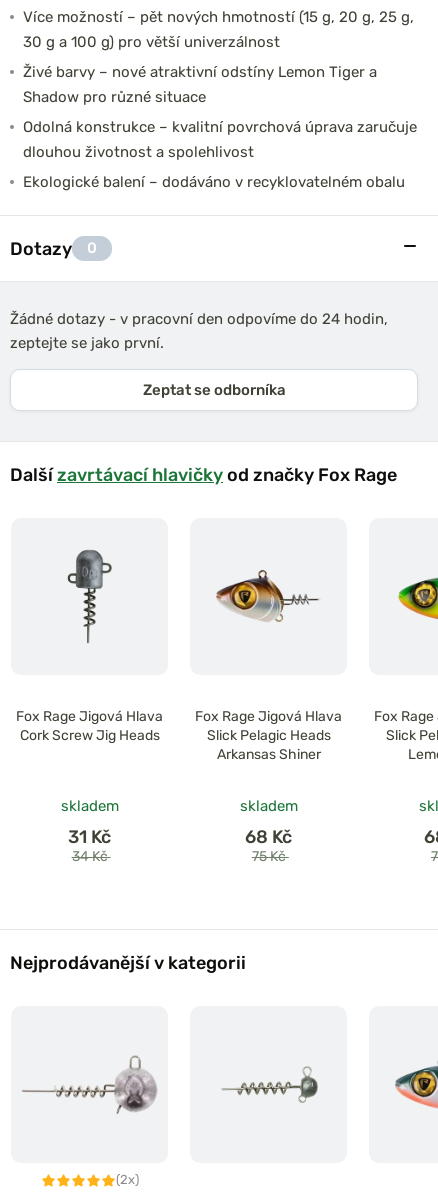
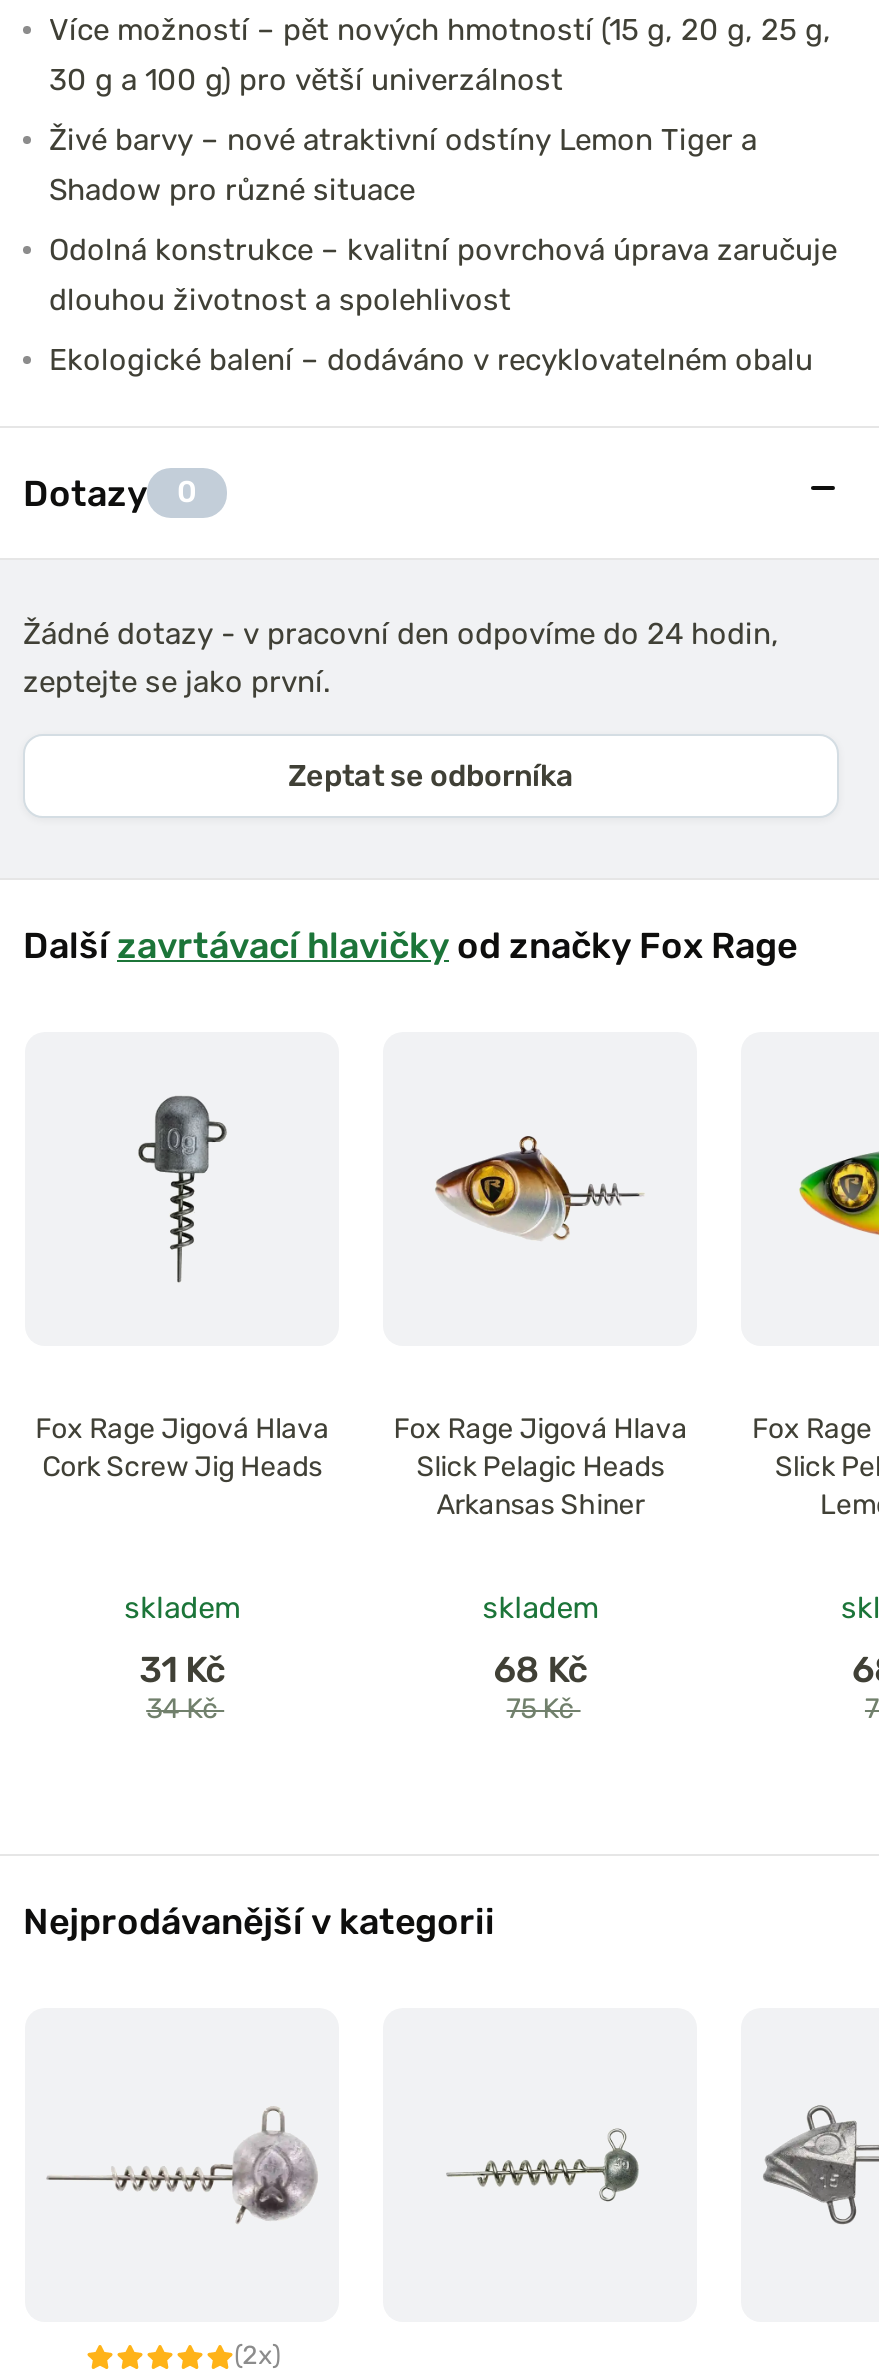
- [image]
+ [image]
